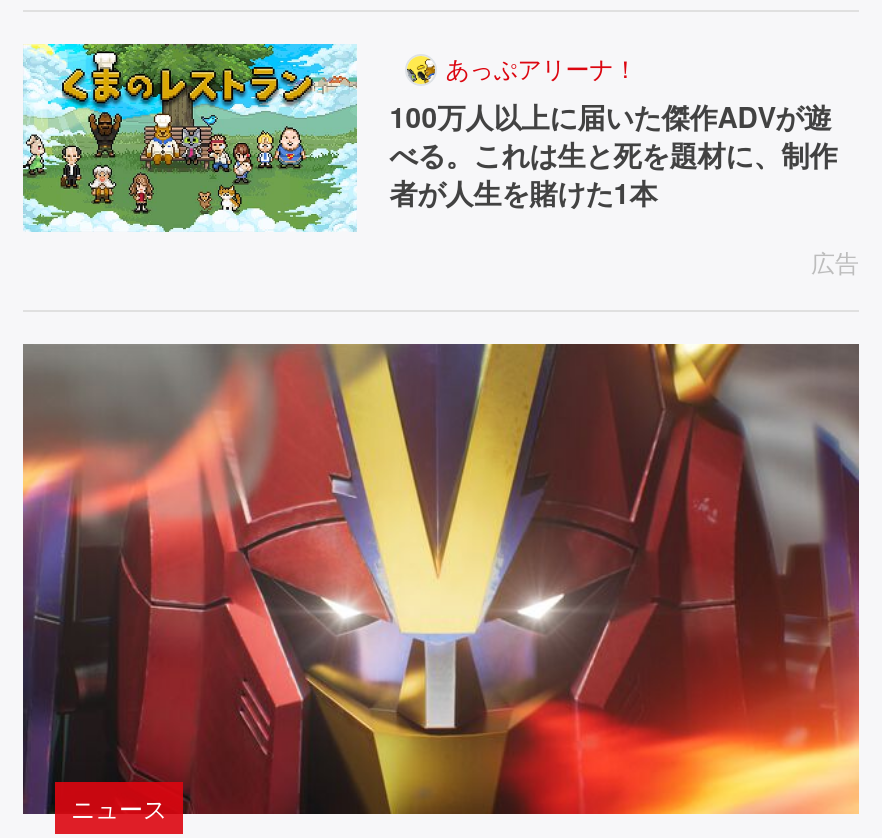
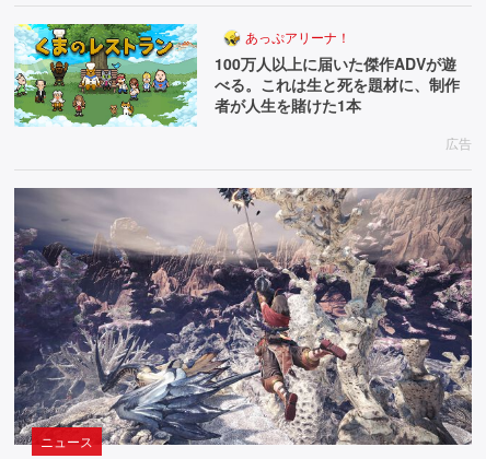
- [image]
+ [image]
